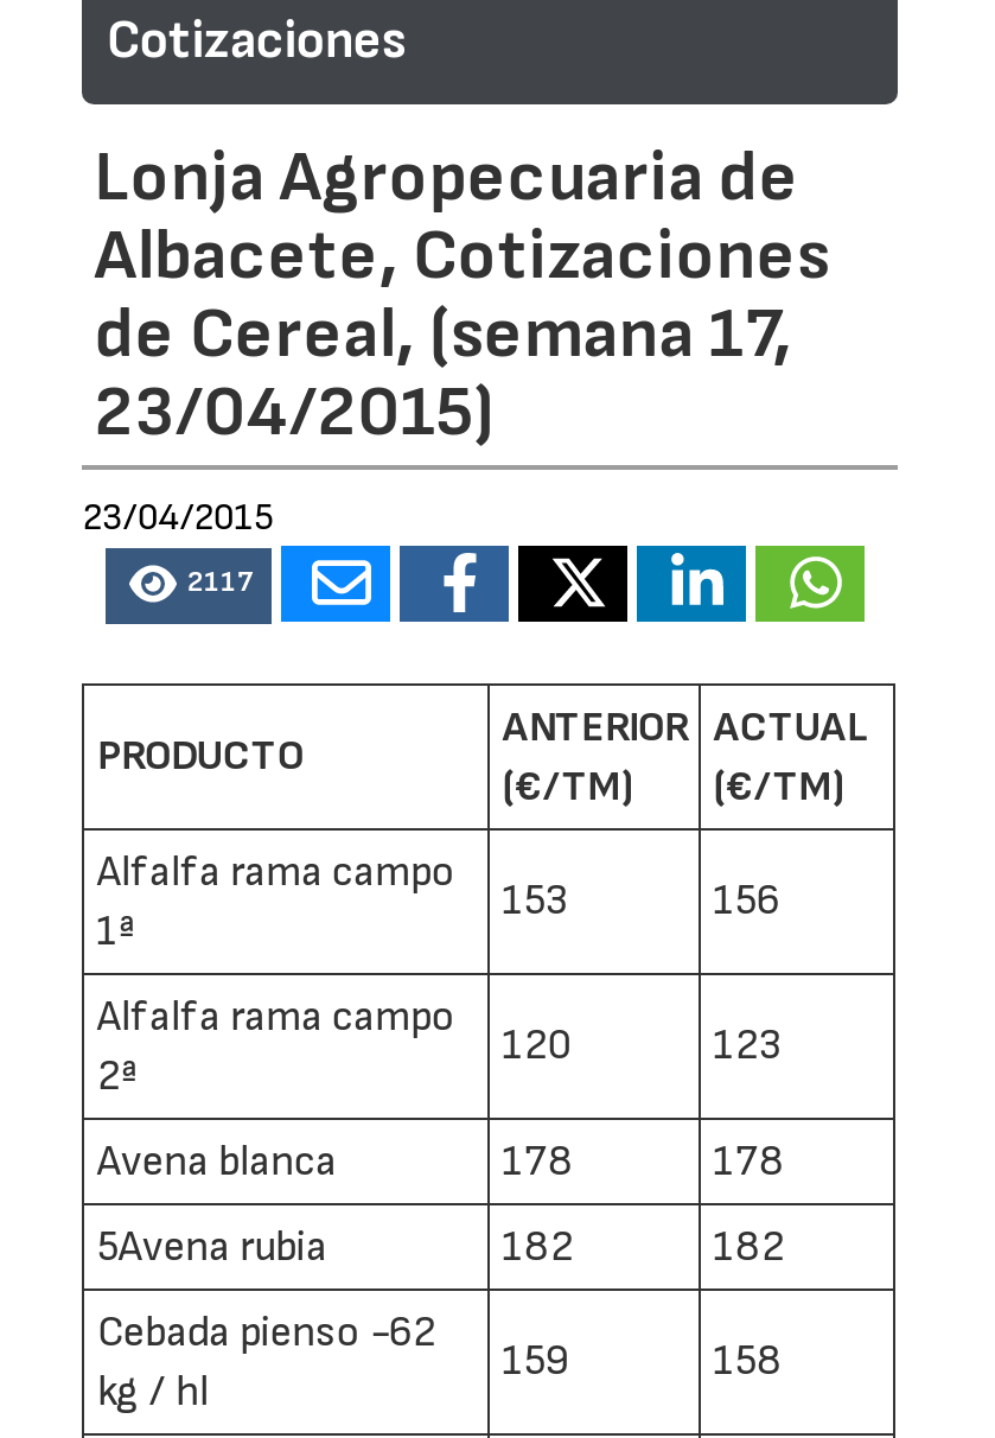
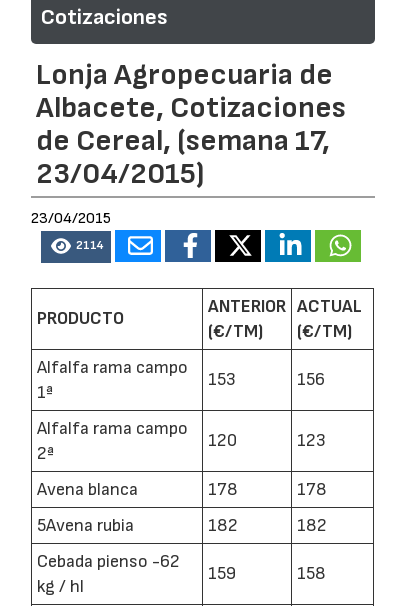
- 2117
+ 2114
